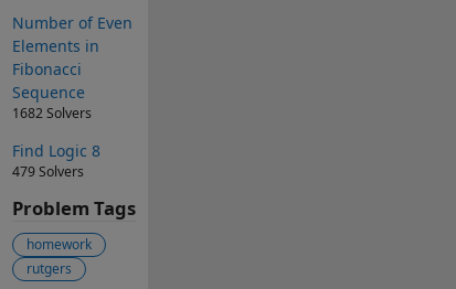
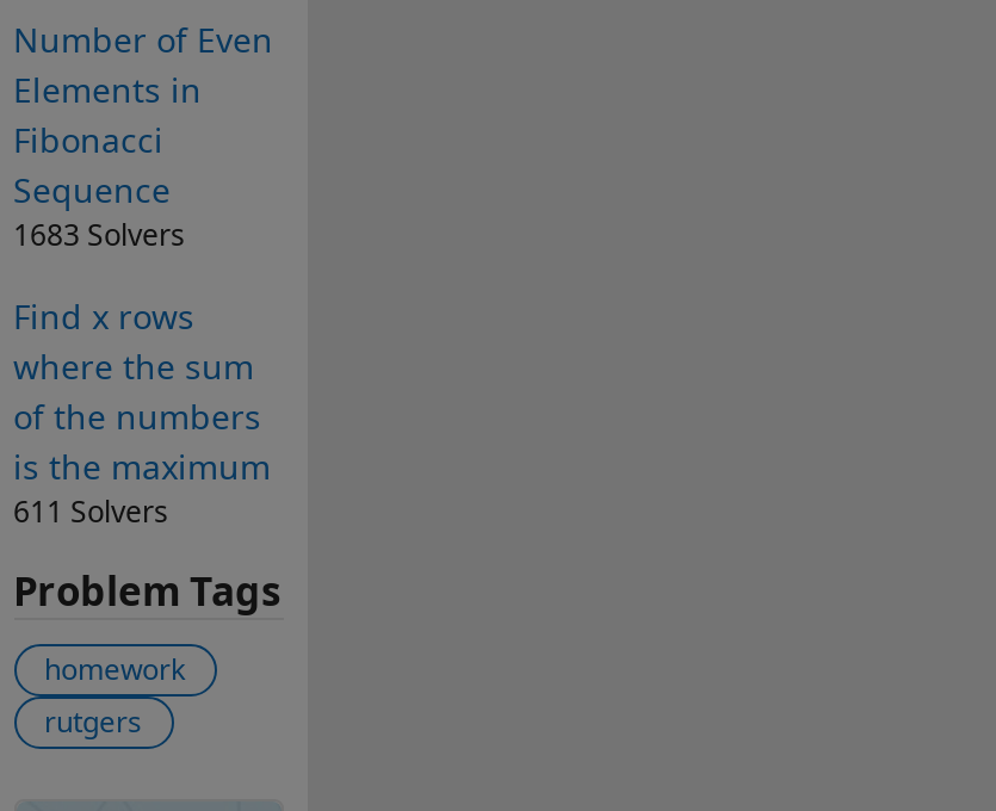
- 1682 Solvers
+ 1683 Solvers

- Find Logic 8
- 479 Solvers
+ Find x rows
+ where the sum
+ of the numbers
+ is the maximum
+ 611 Solvers
